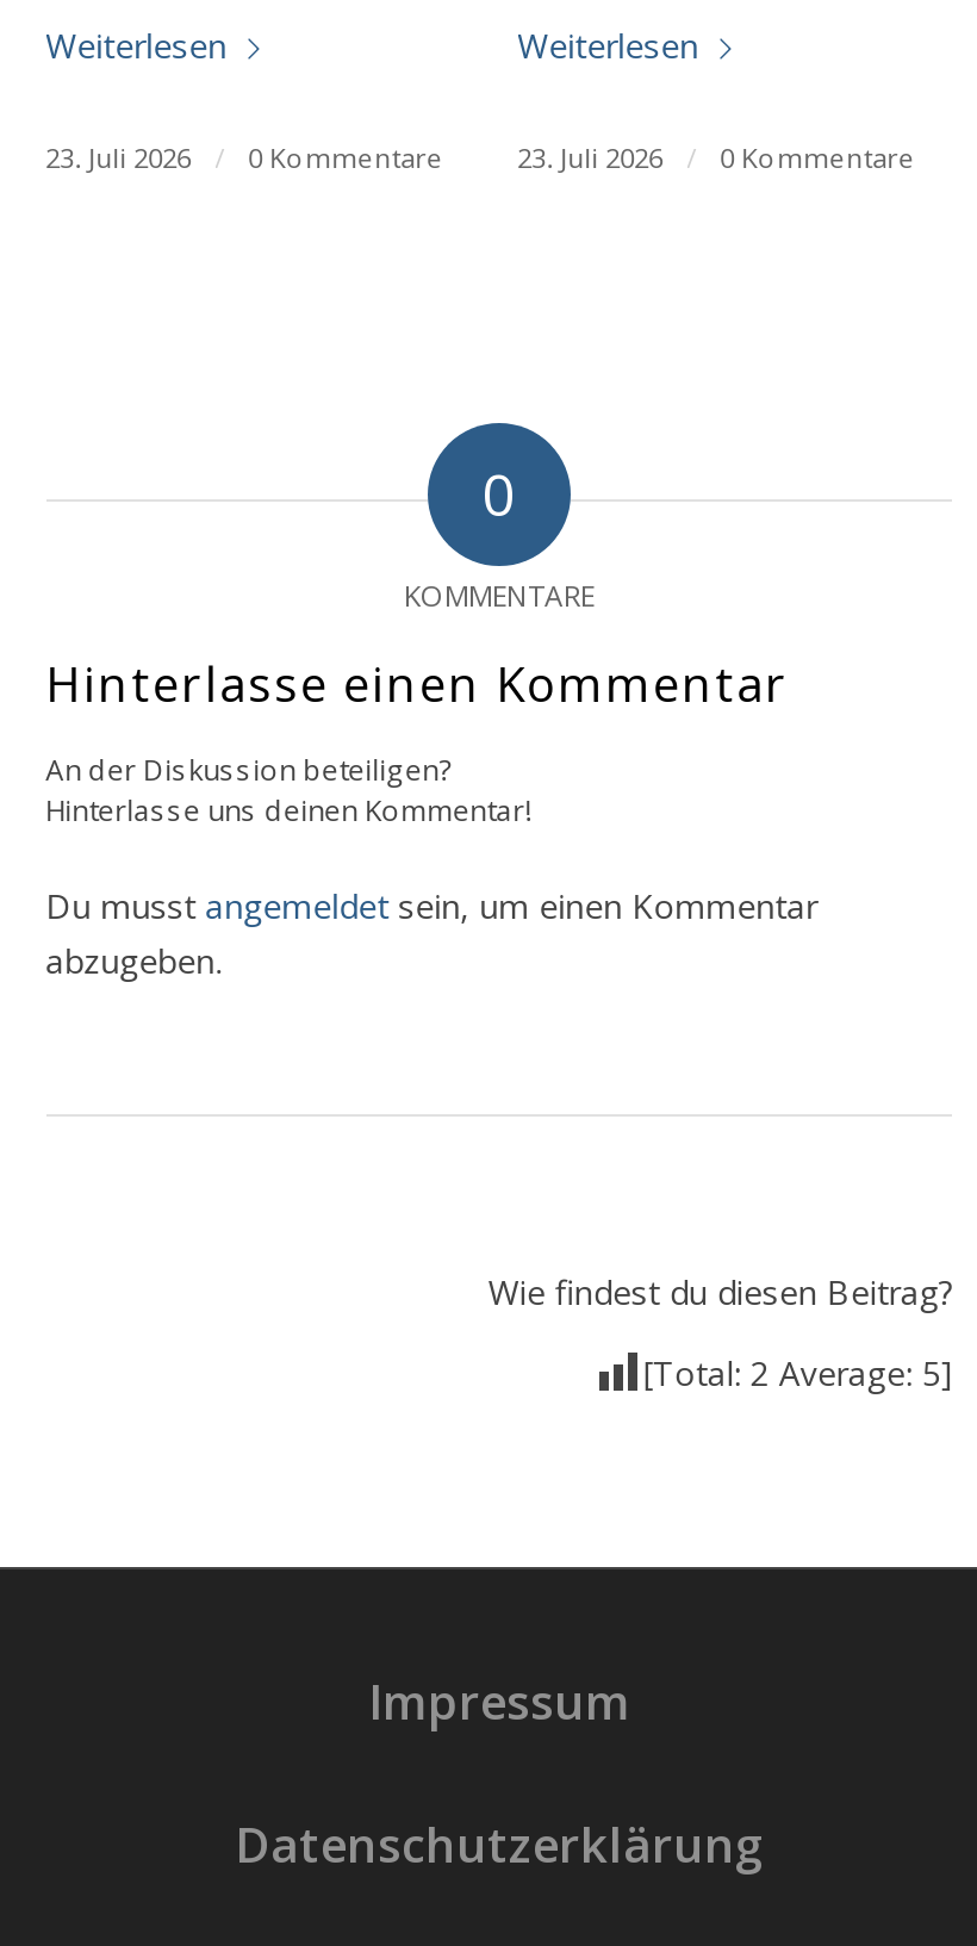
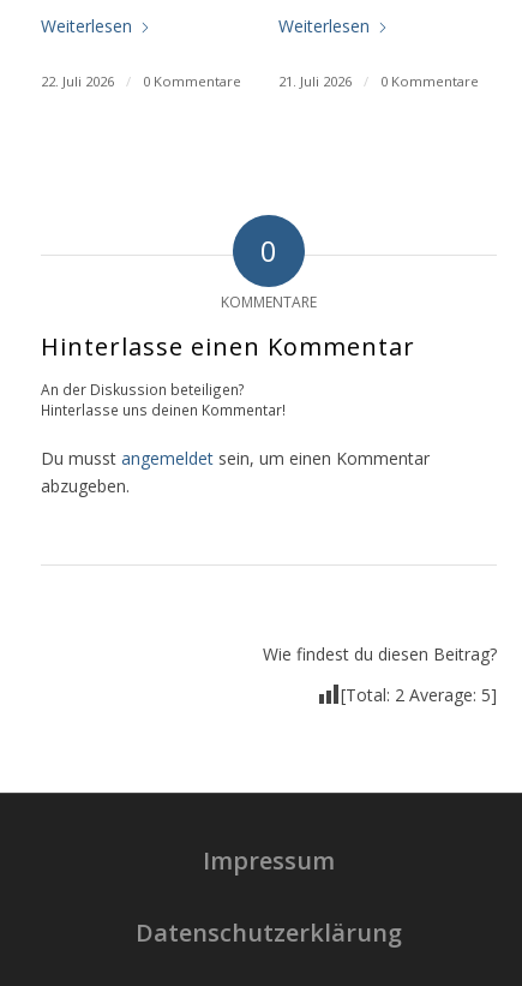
- 23. Juli 2026
+ 22. Juli 2026

- 23. Juli 2026
+ 21. Juli 2026
